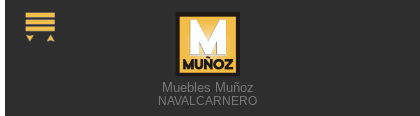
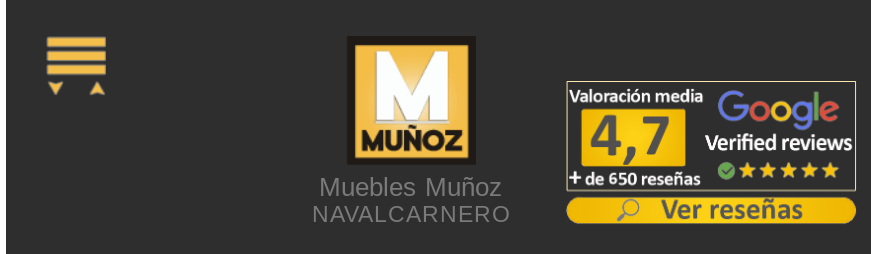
+ [image]
